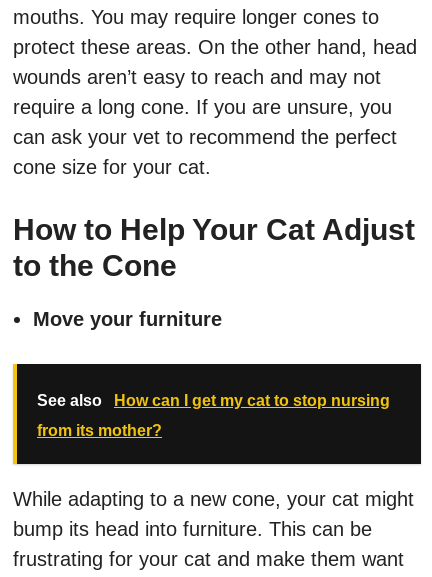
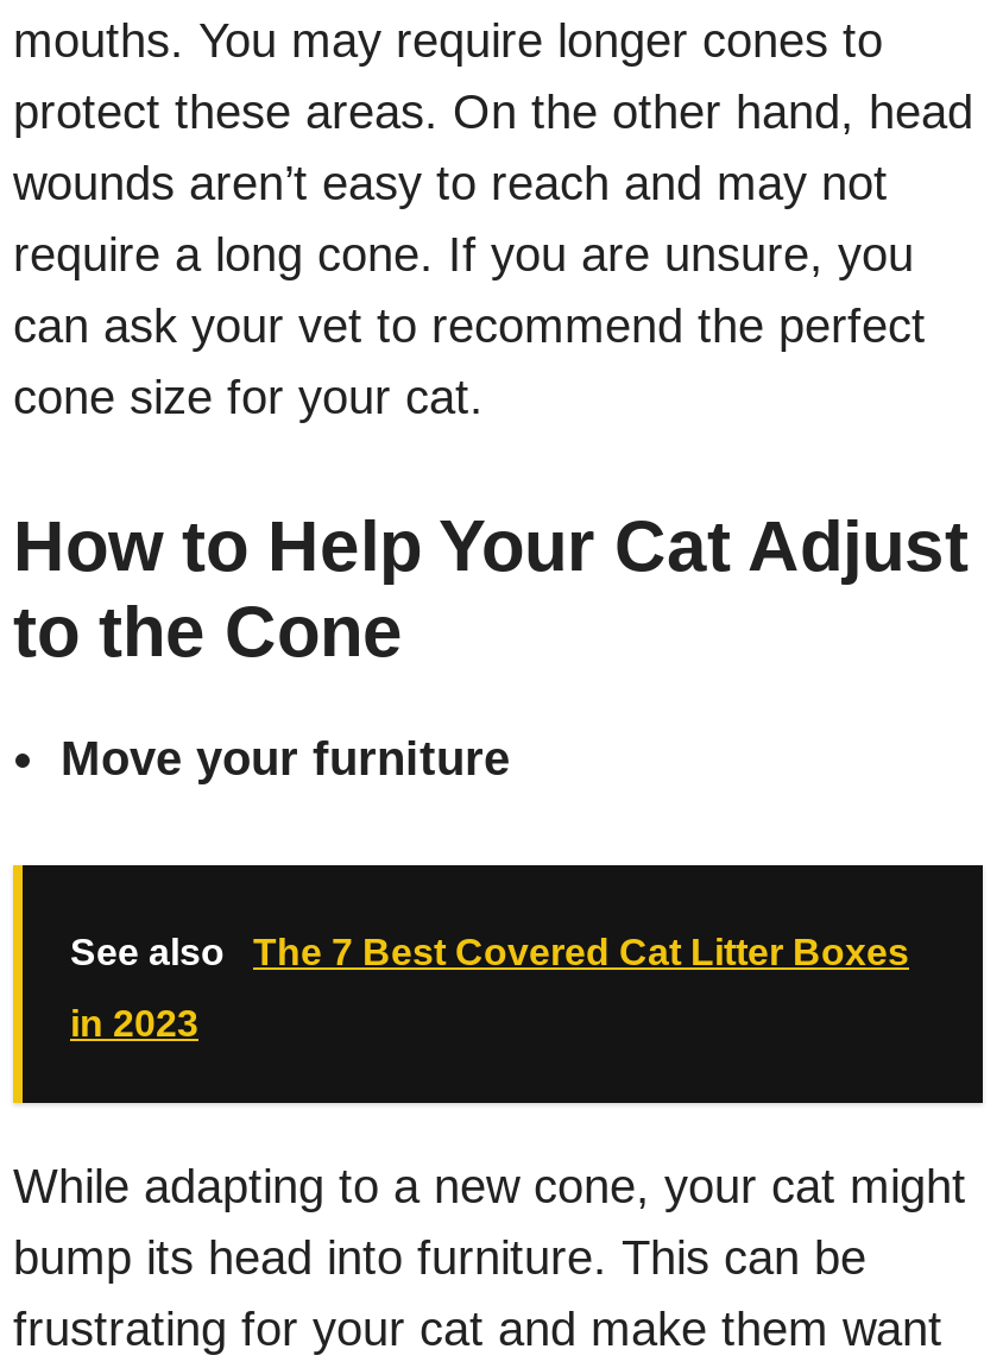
- How can I get my cat to stop nursing
+ The 7 Best Covered Cat Litter Boxes

- from its mother?
+ in 2023
